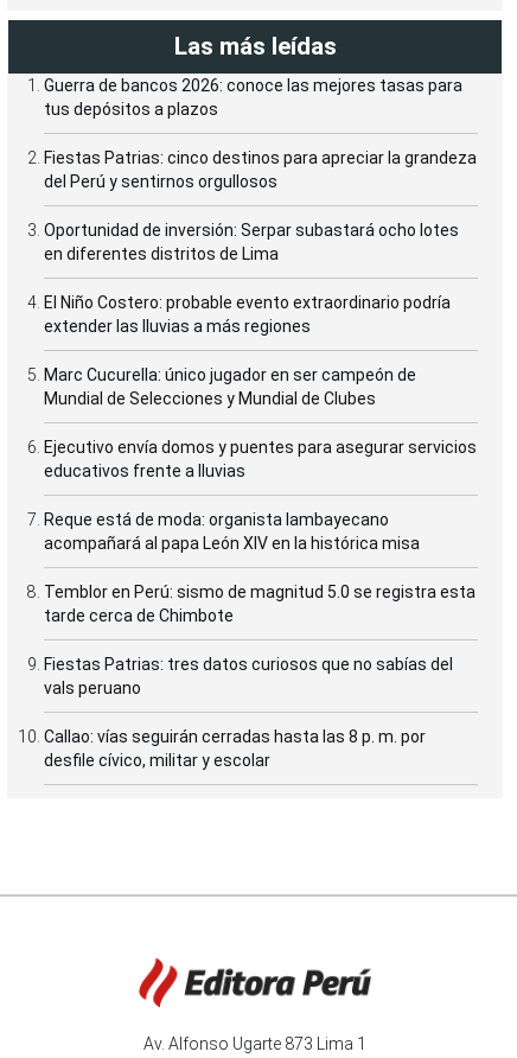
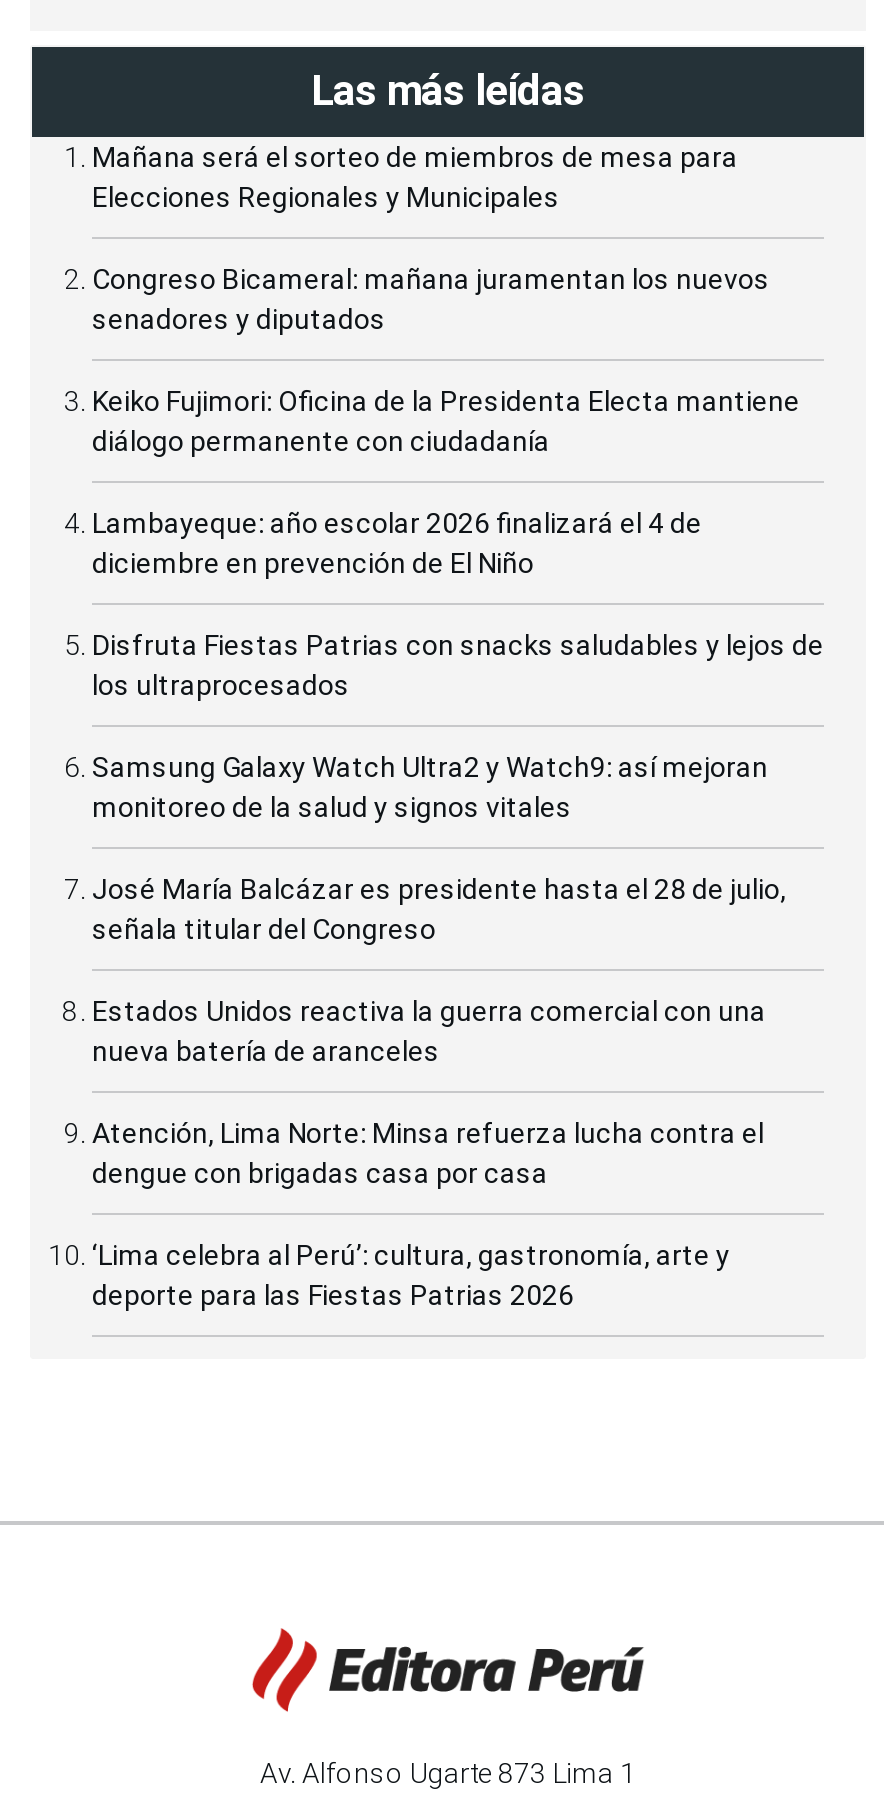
- Guerra de bancos 2026: conoce las mejores tasas para
- tus depósitos a plazos
+ Mañana será el sorteo de miembros de mesa para
+ Elecciones Regionales y Municipales

- Fiestas Patrias: cinco destinos para apreciar la grandeza
- del Perú y sentirnos orgullosos
+ Congreso Bicameral: mañana juramentan los nuevos
+ senadores y diputados

- Oportunidad de inversión: Serpar subastará ocho lotes
- en diferentes distritos de Lima
+ Keiko Fujimori: Oficina de la Presidenta Electa mantiene
+ diálogo permanente con ciudadanía

- El Niño Costero: probable evento extraordinario podría
- extender las lluvias a más regiones
+ Lambayeque: año escolar 2026 finalizará el 4 de
+ diciembre en prevención de El Niño

- Marc Cucurella: único jugador en ser campeón de
- Mundial de Selecciones y Mundial de Clubes
+ Disfruta Fiestas Patrias con snacks saludables y lejos de
+ los ultraprocesados

- Ejecutivo envía domos y puentes para asegurar servicios
- educativos frente a lluvias
+ Samsung Galaxy Watch Ultra2 y Watch9: así mejoran
+ monitoreo de la salud y signos vitales

- Reque está de moda: organista lambayecano
- acompañará al papa León XIV en la histórica misa
+ José María Balcázar es presidente hasta el 28 de julio,
+ señala titular del Congreso

- Temblor en Perú: sismo de magnitud 5.0 se registra esta
- tarde cerca de Chimbote
+ Estados Unidos reactiva la guerra comercial con una
+ nueva batería de aranceles

- Fiestas Patrias: tres datos curiosos que no sabías del
- vals peruano
+ Atención, Lima Norte: Minsa refuerza lucha contra el
+ dengue con brigadas casa por casa

- Callao: vías seguirán cerradas hasta las 8 p. m. por
- desfile cívico, militar y escolar
+ ‘Lima celebra al Perú’: cultura, gastronomía, arte y
+ deporte para las Fiestas Patrias 2026
